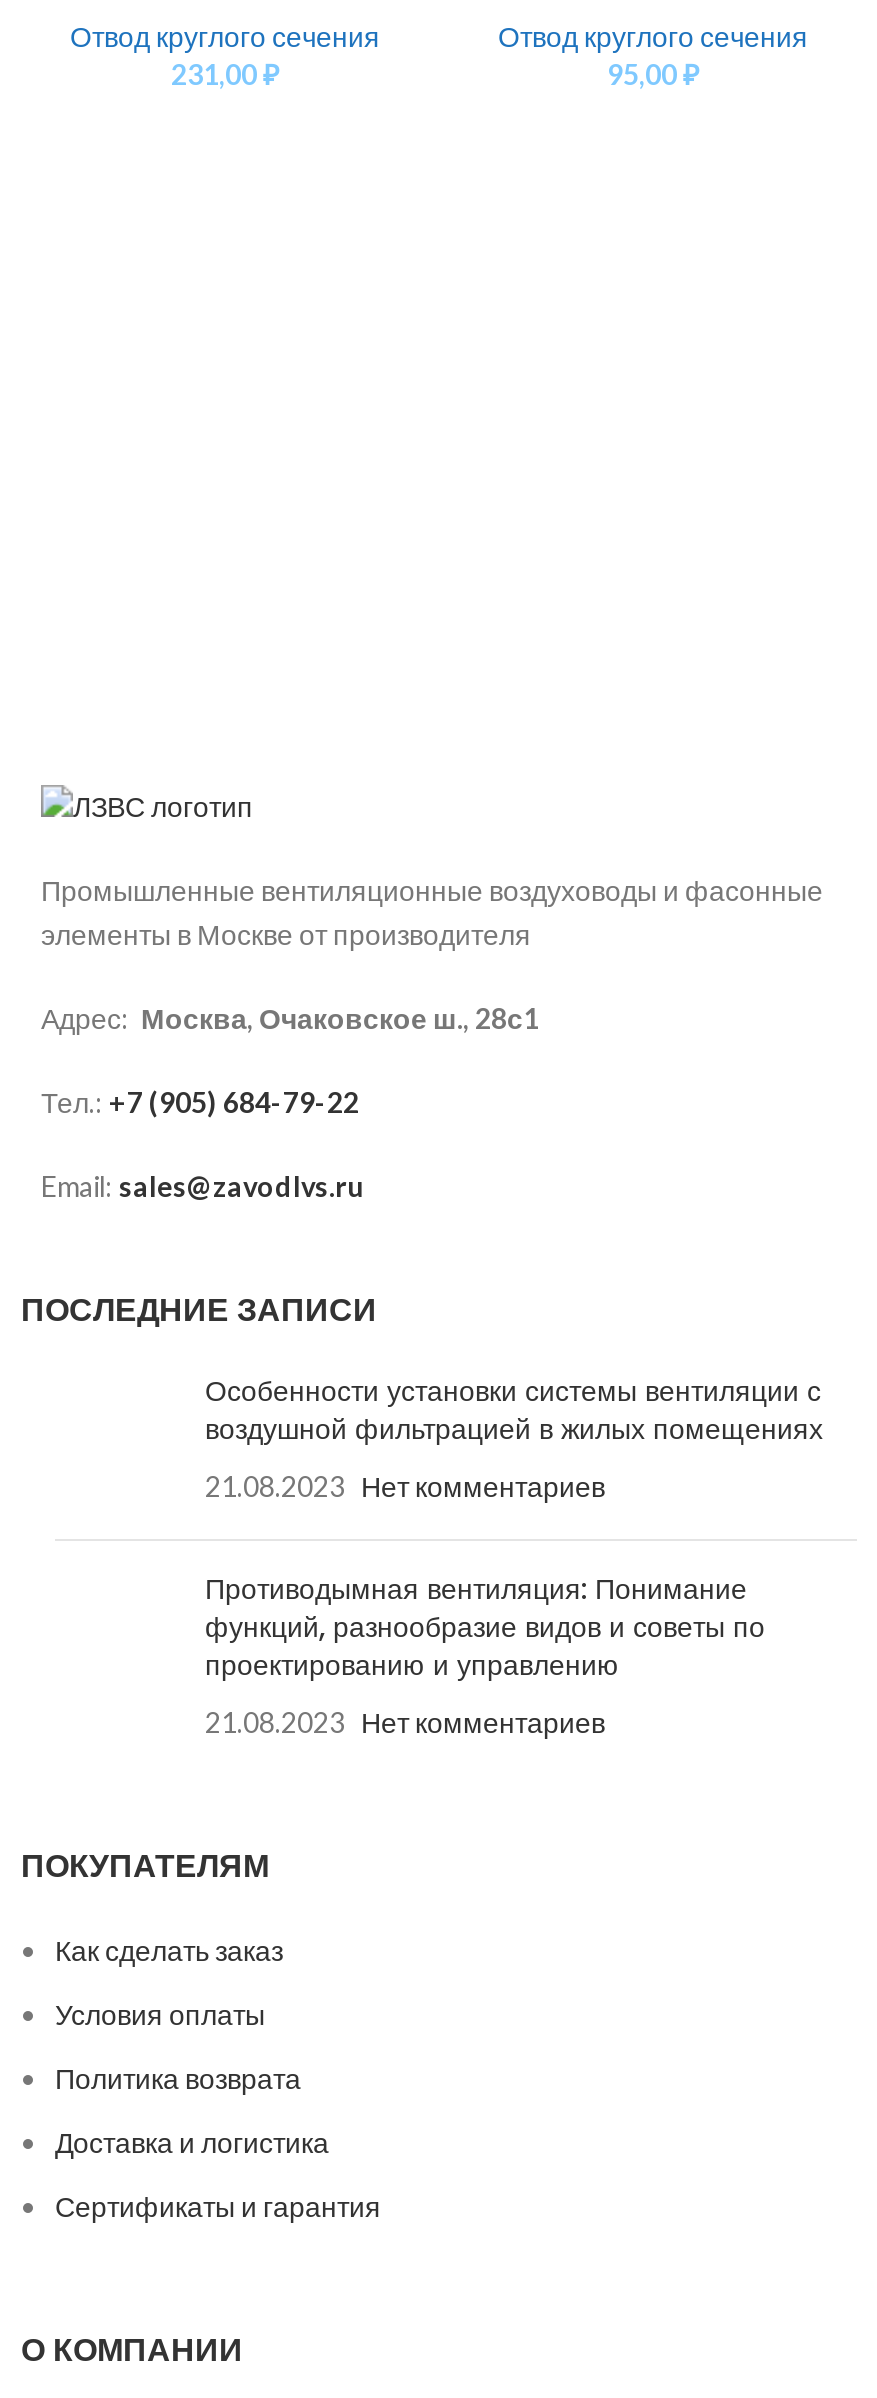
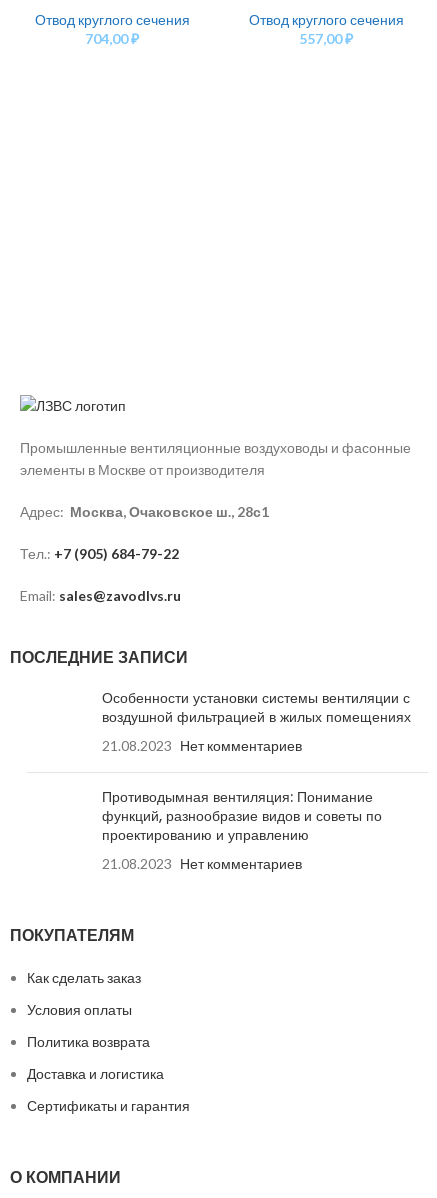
- 231,00 ₽
+ 704,00 ₽

- 95,00 ₽
+ 557,00 ₽
